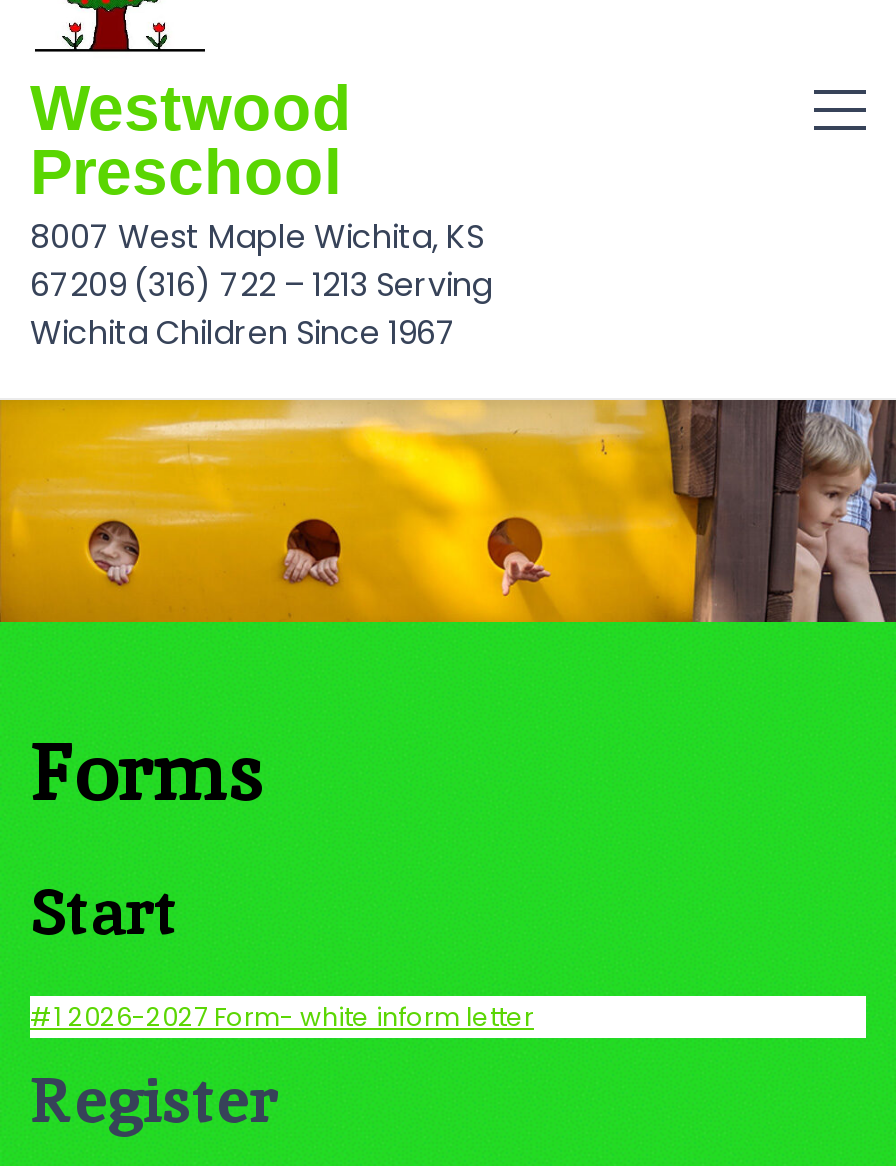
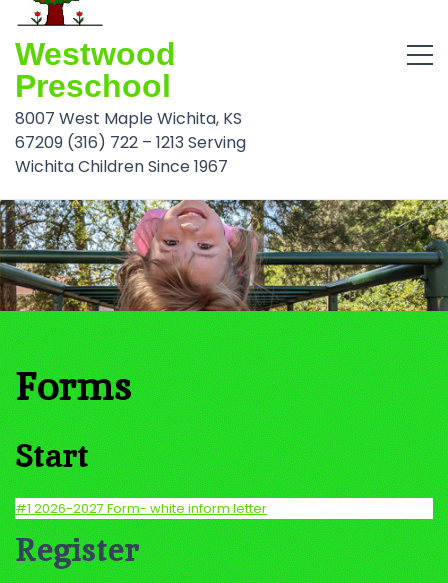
- [image]
+ [image]
